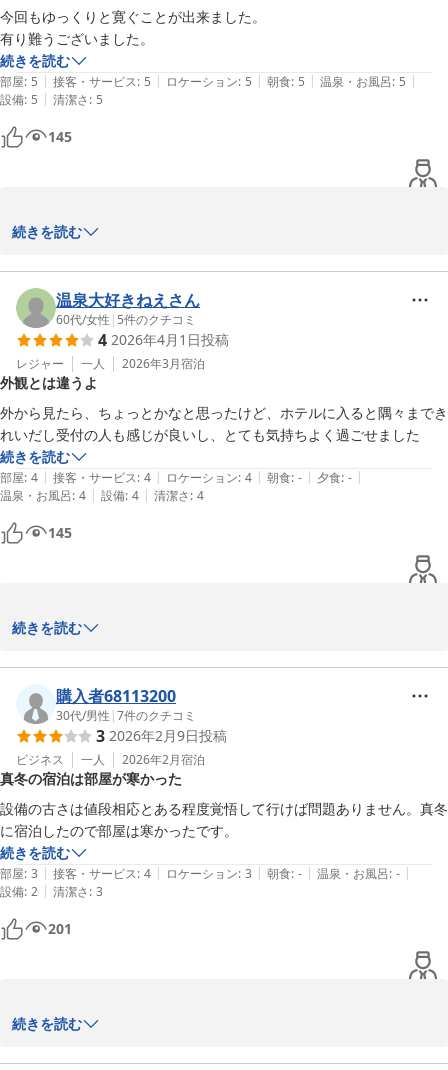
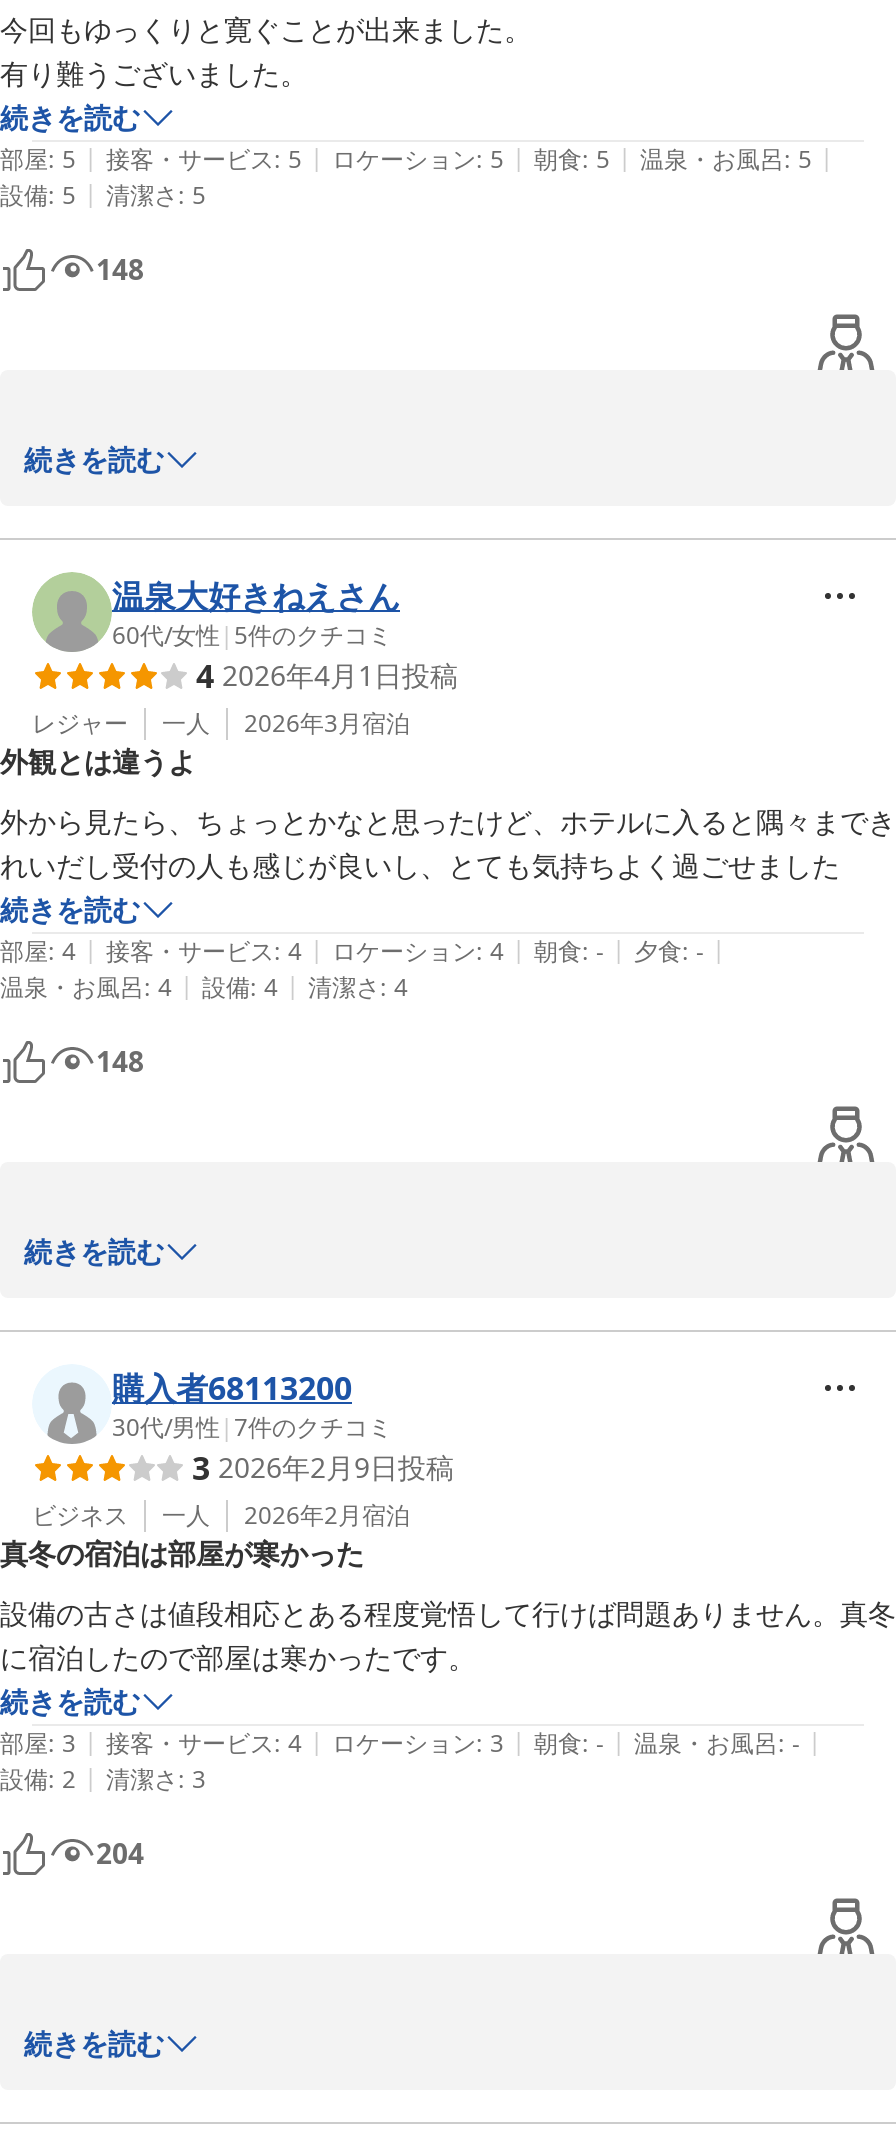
- 145
+ 148

- 145
+ 148

- 201
+ 204
